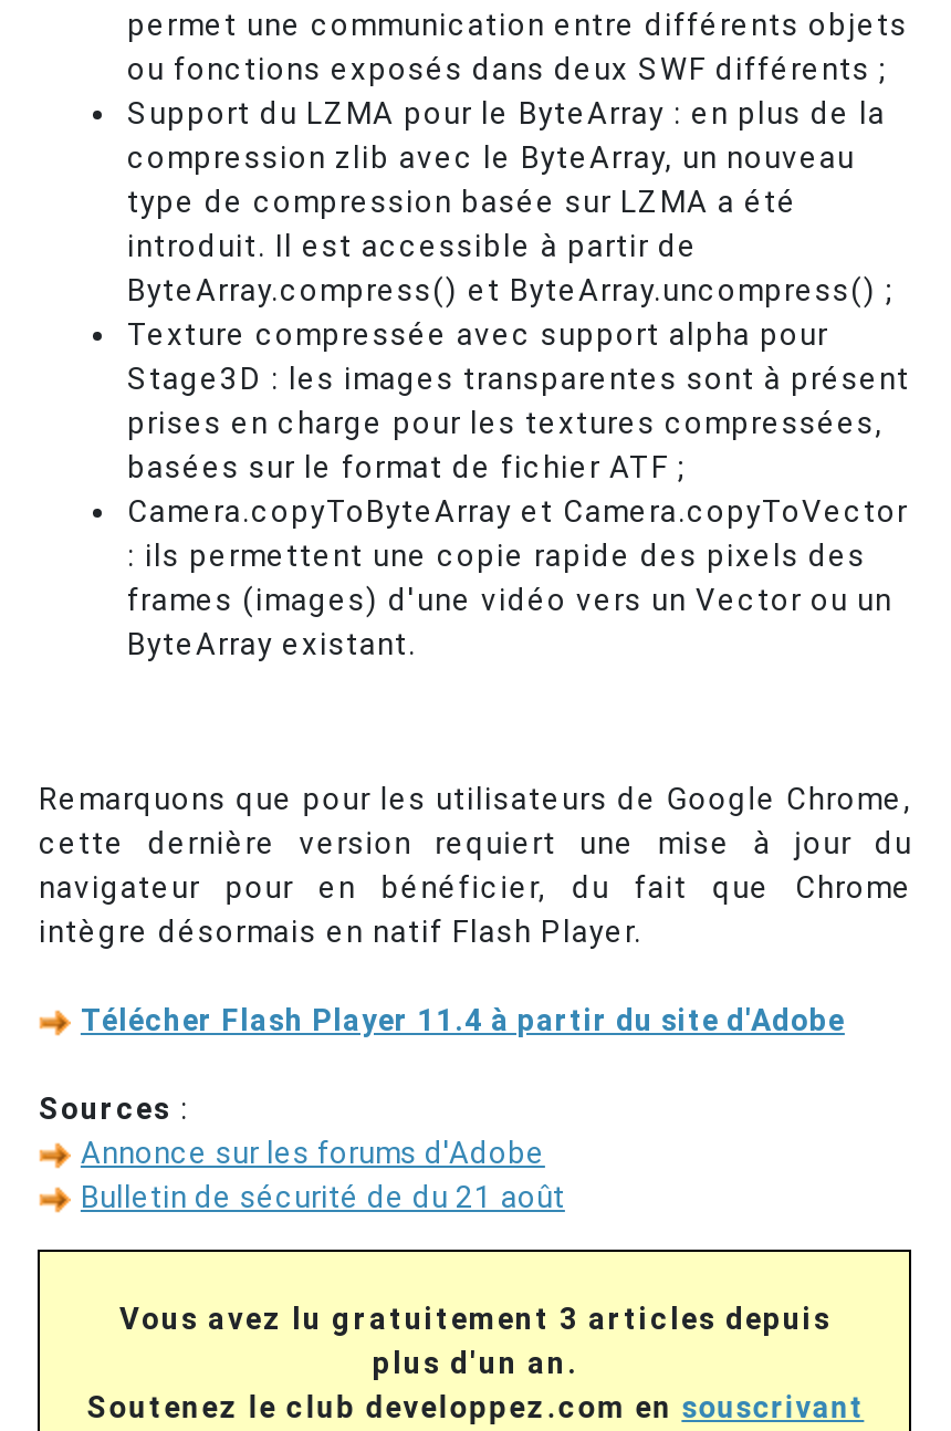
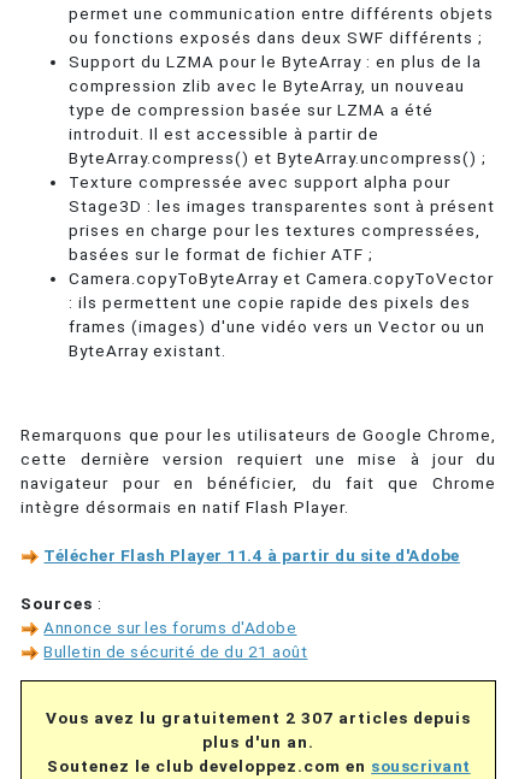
- Vous avez lu gratuitement 3 articles depuis
+ Vous avez lu gratuitement 2 307 articles depuis
